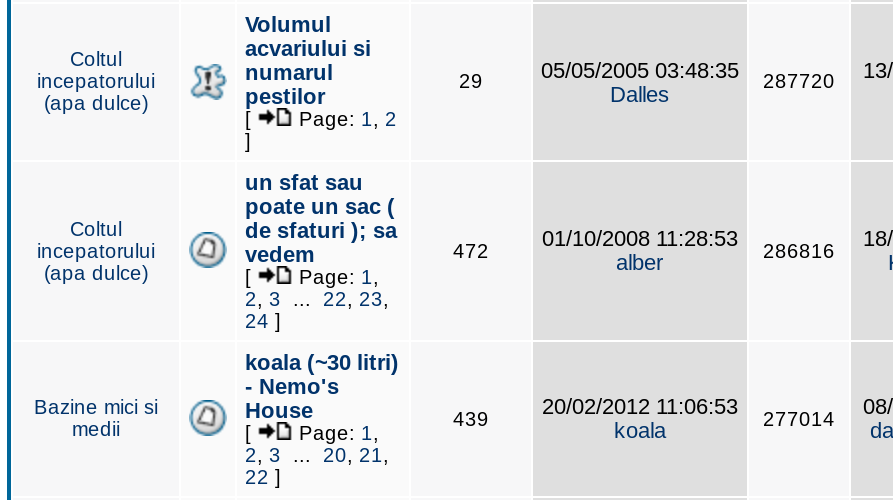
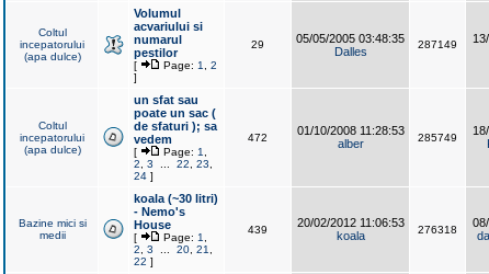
- 287720
+ 287149

- 286816
+ 285749

- 277014
+ 276318
